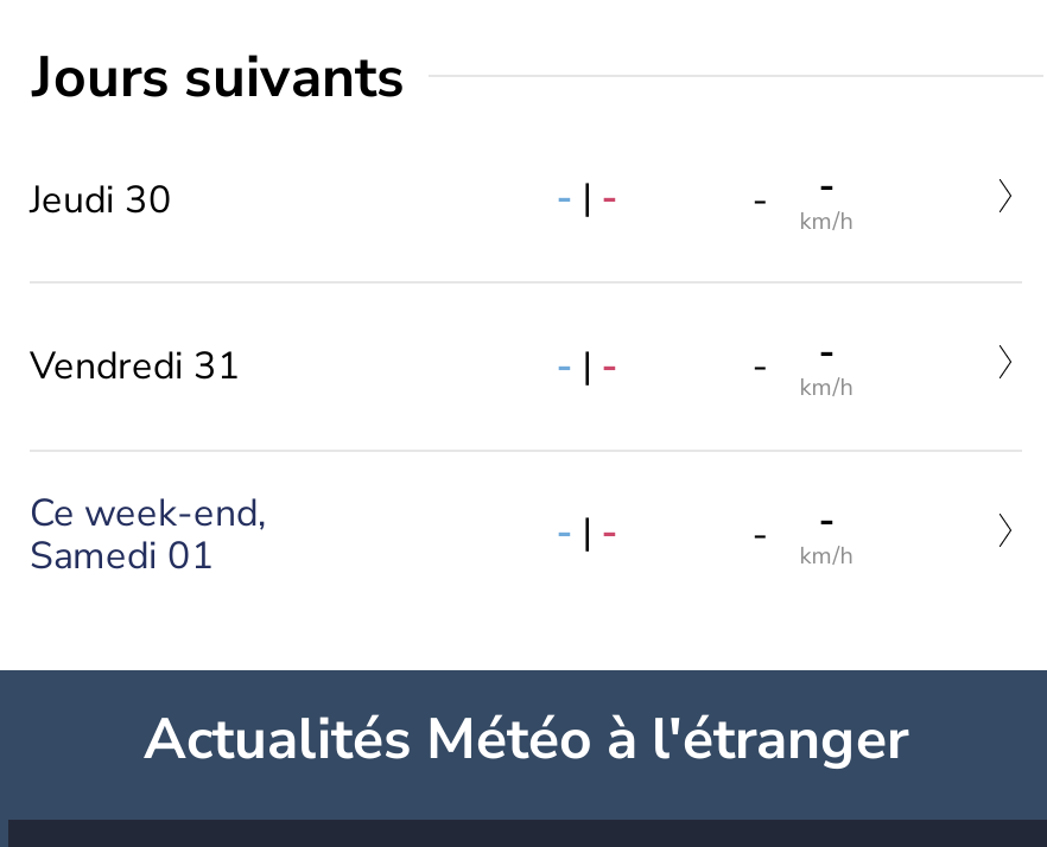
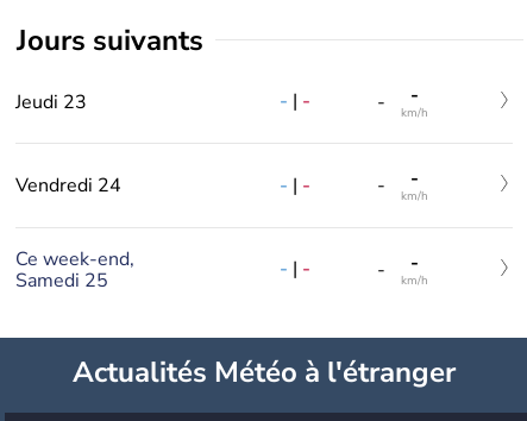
- Jeudi 30
+ Jeudi 23

- Vendredi 31
+ Vendredi 24

- Samedi 01
+ Samedi 25
